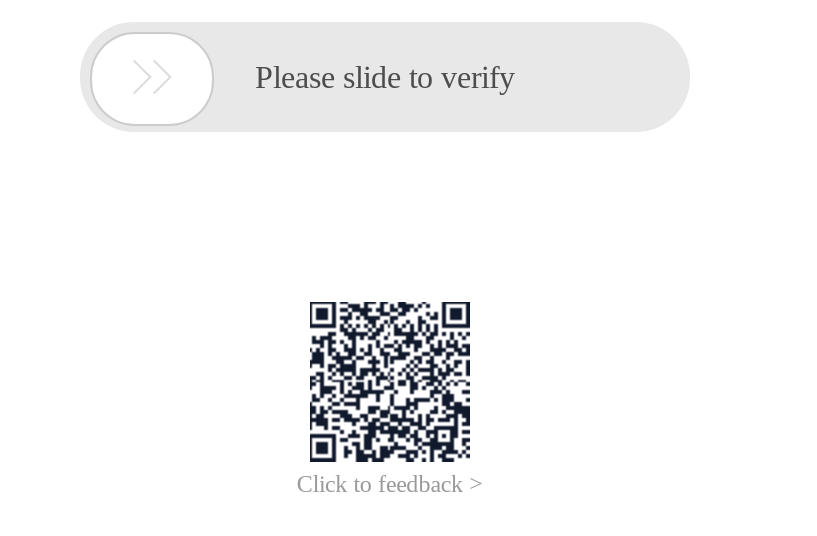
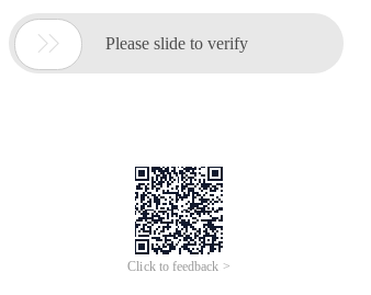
- [image]
+ [image]
